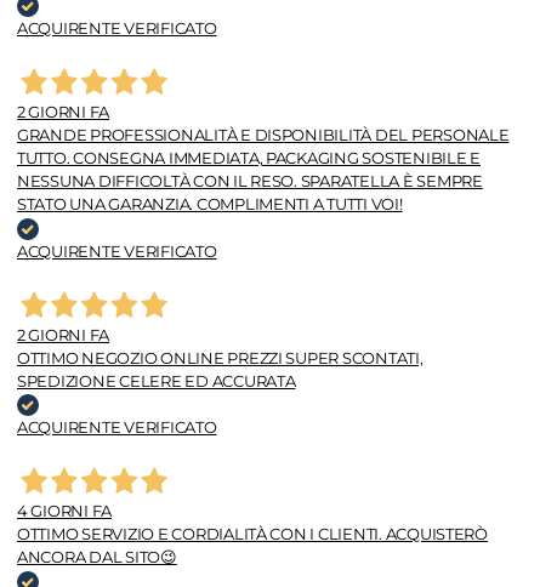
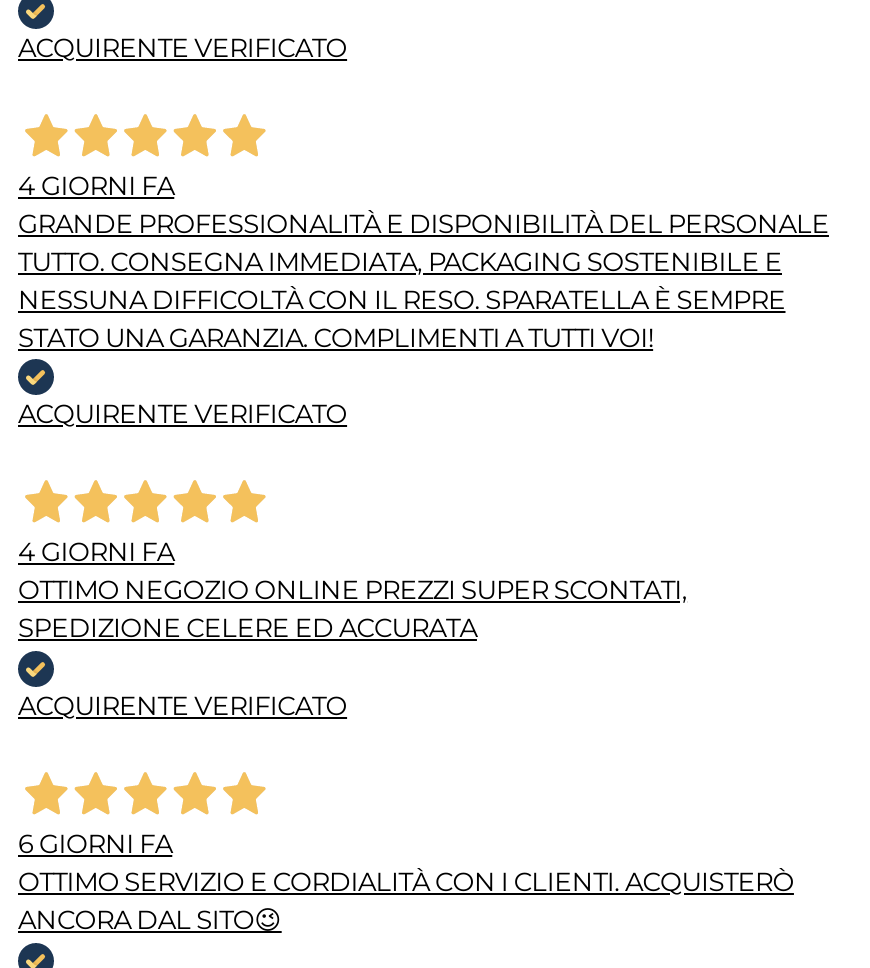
- 2 GIORNI FA
+ 4 GIORNI FA

- 2 GIORNI FA
+ 4 GIORNI FA

- 4 GIORNI FA
+ 6 GIORNI FA
